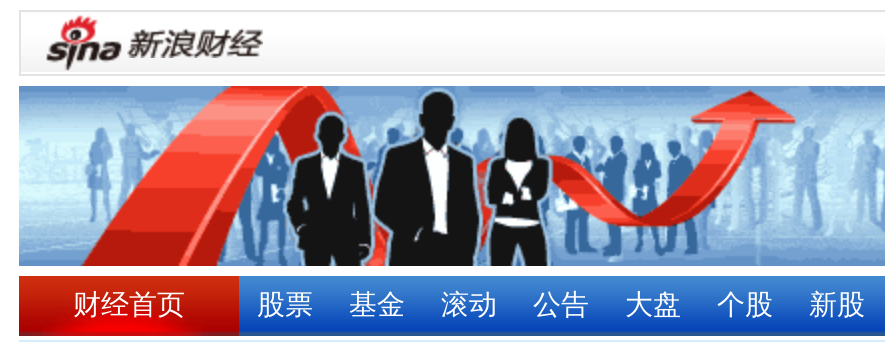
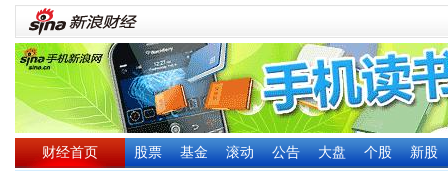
- [image]
+ [image]
